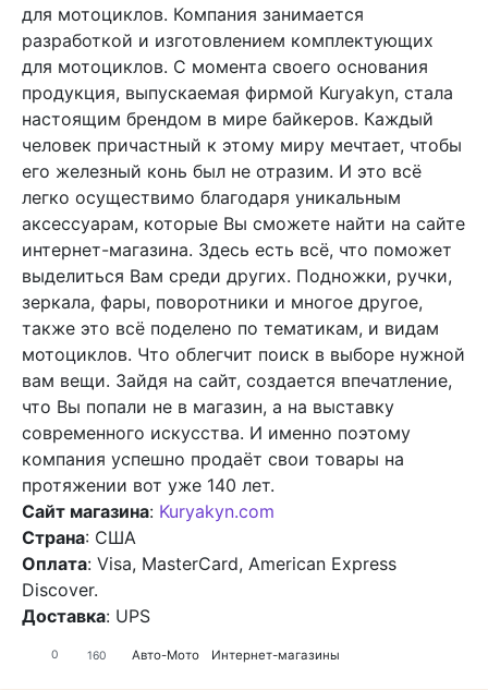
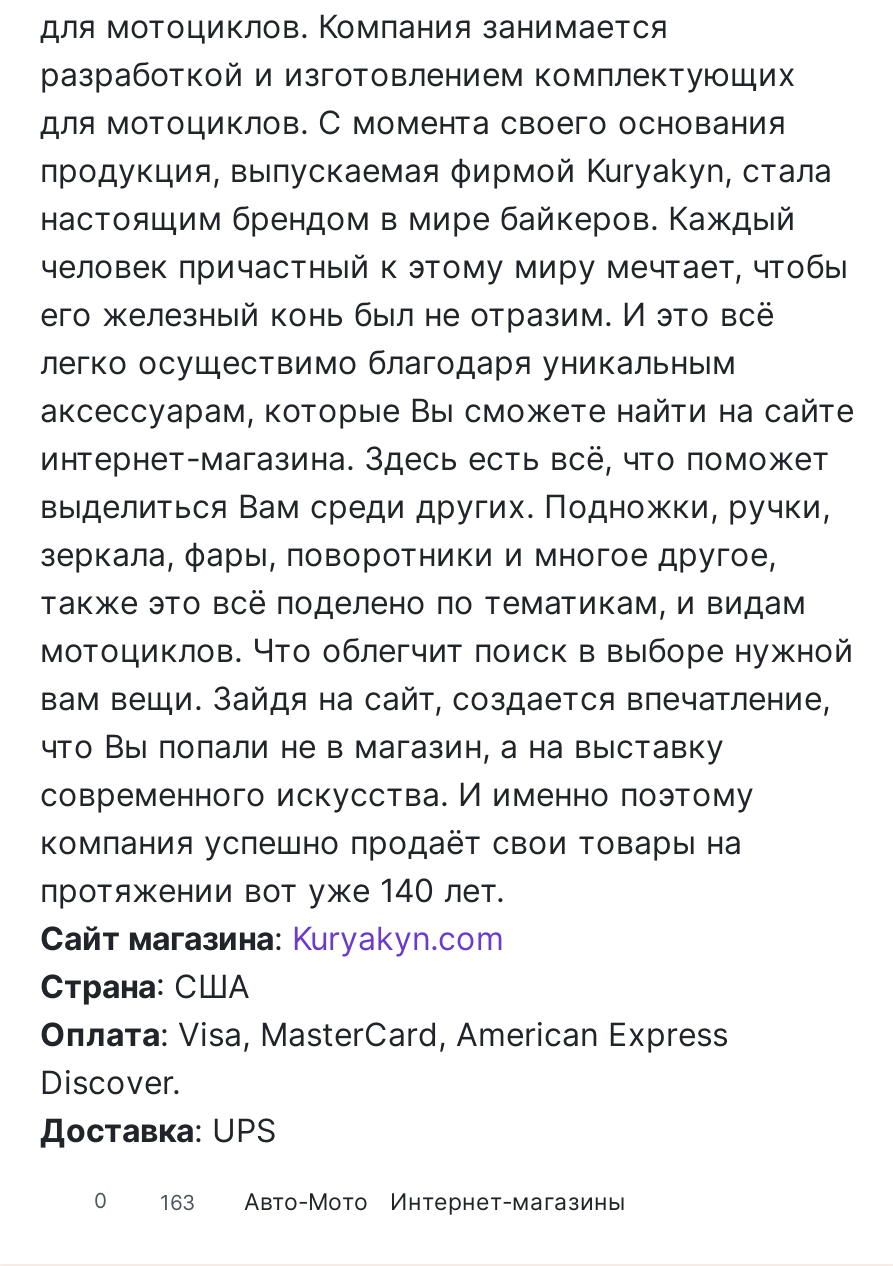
- 0 160 Авто-Мото Интернет-магазины
+ 0 163 Авто-Мото Интернет-магазины
